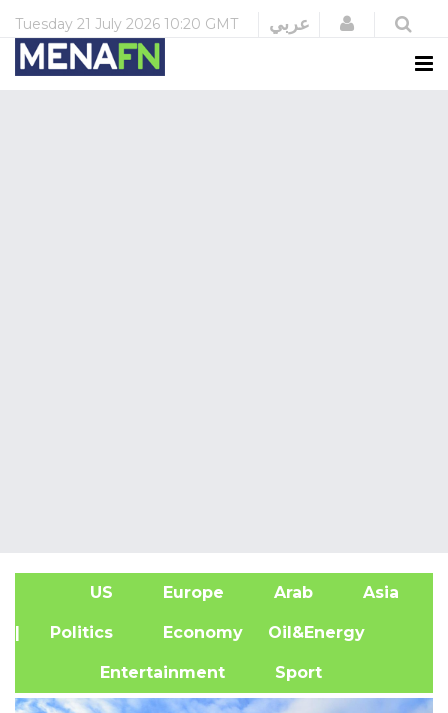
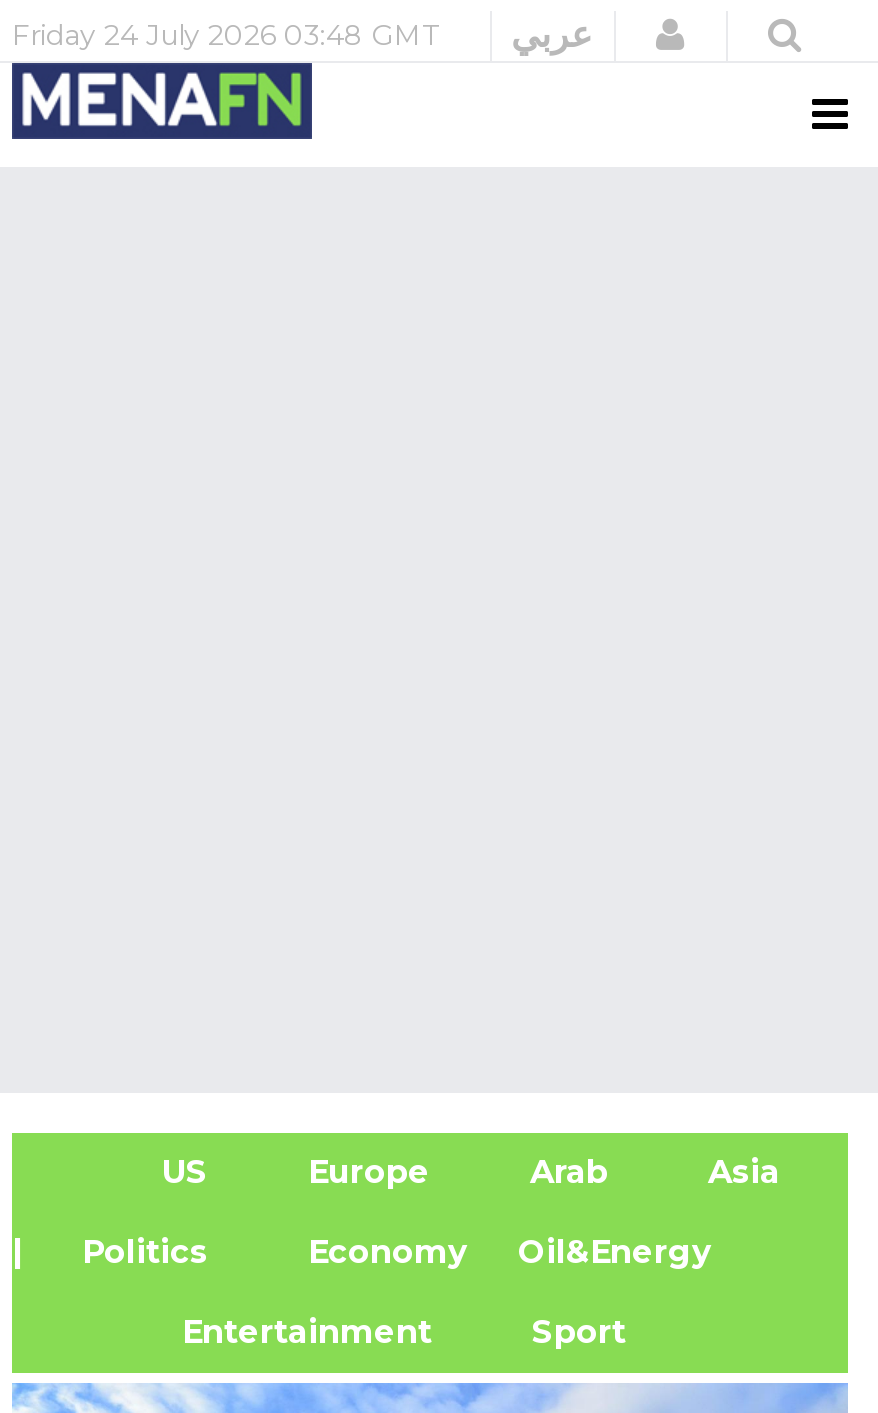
- Tuesday 21 July 2026 10:20 GMT
+ Friday 24 July 2026 03:48 GMT
